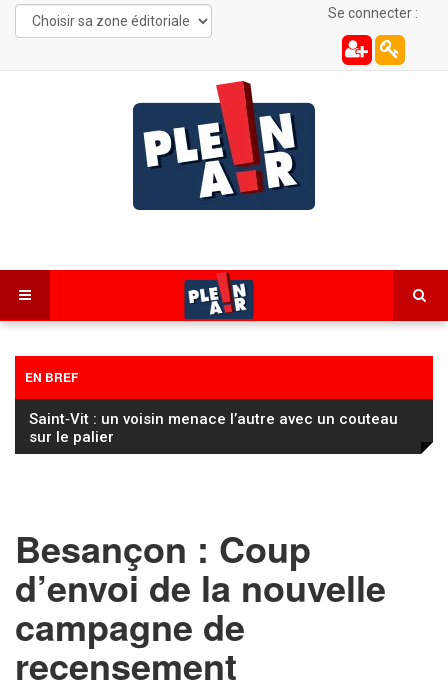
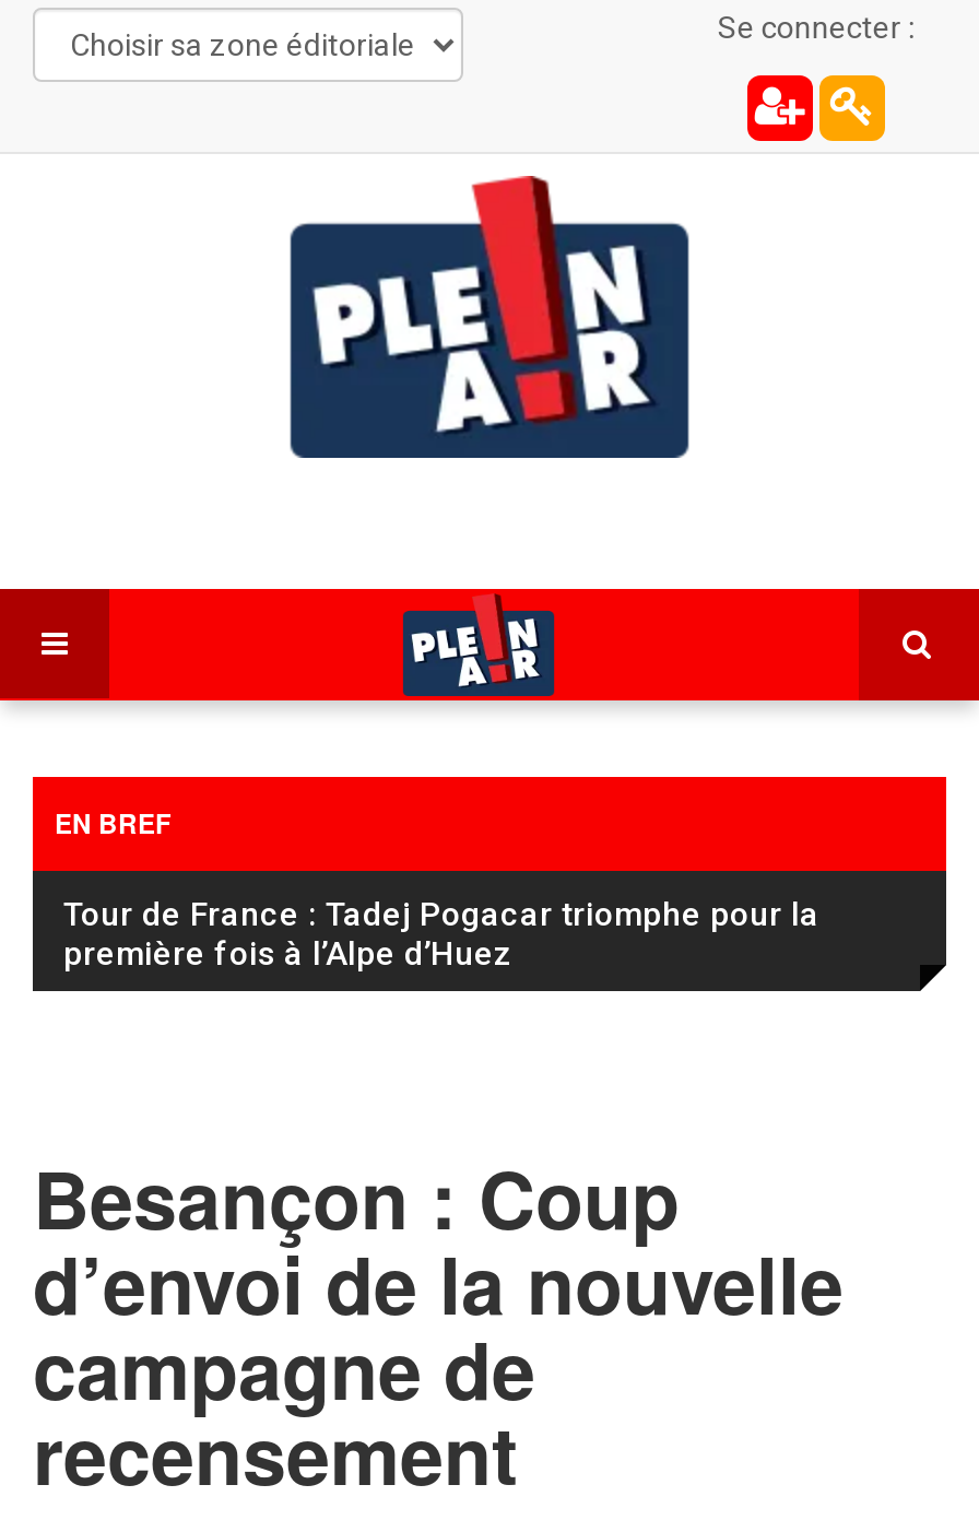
- Saint‑Vit : un voisin menace l’autre avec un couteau
- sur le palier
+ Tour de France : Tadej Pogacar triomphe pour la
+ première fois à l’Alpe d’Huez
